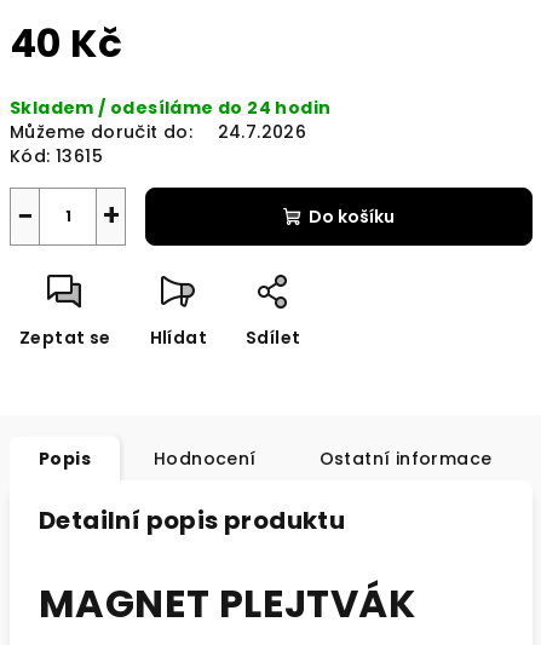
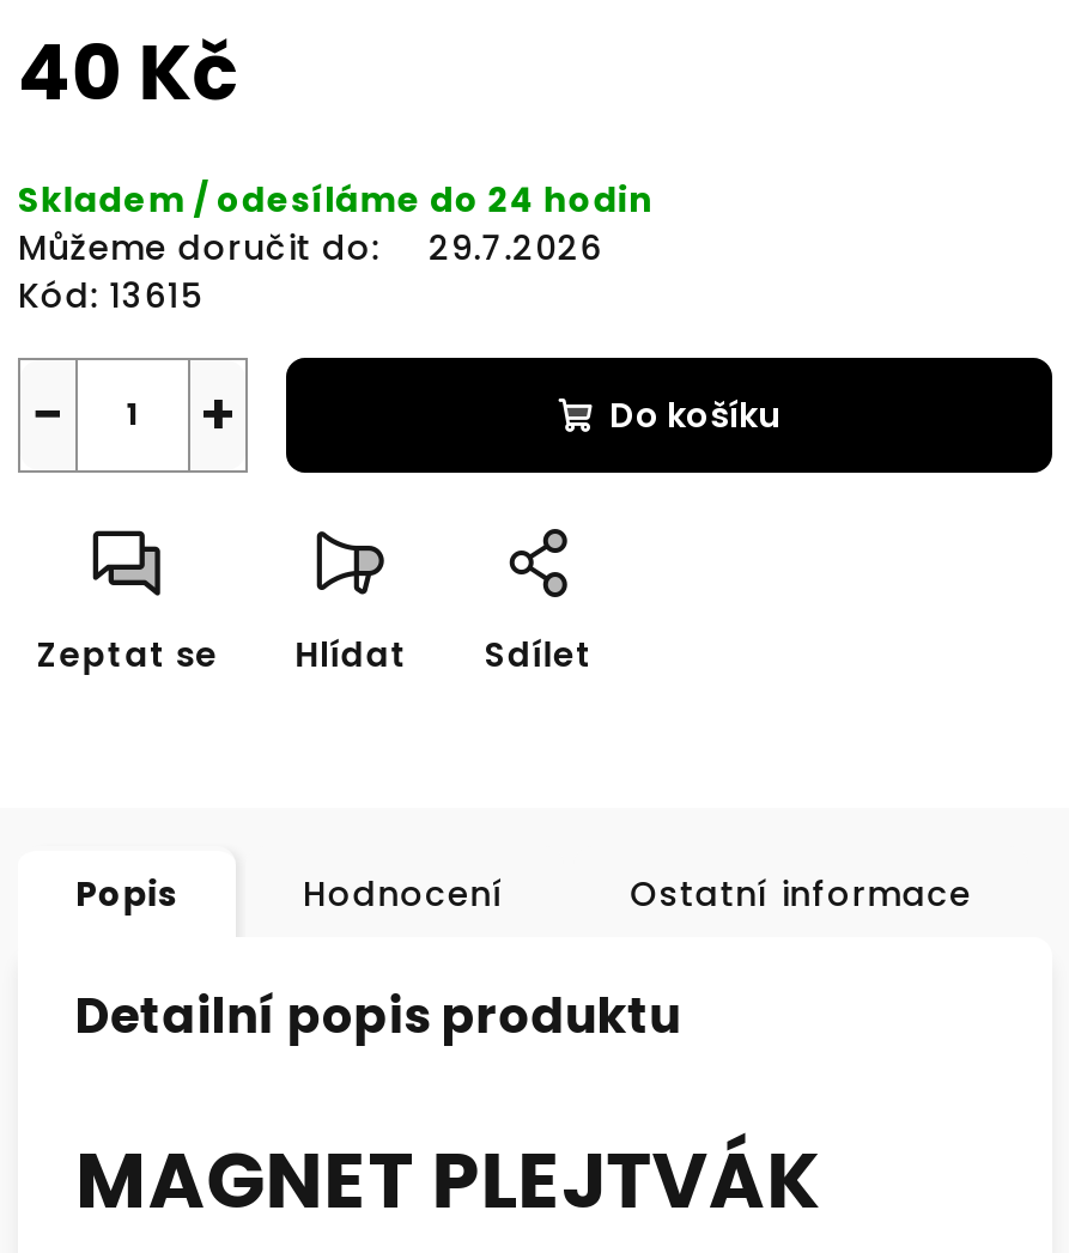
- Můžeme doručit do: 24.7.2026
+ Můžeme doručit do: 29.7.2026
